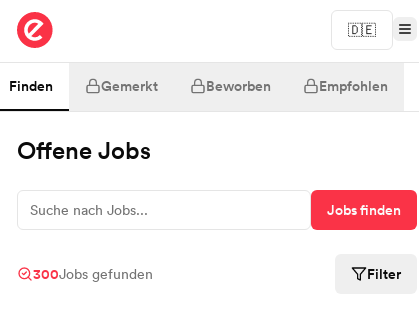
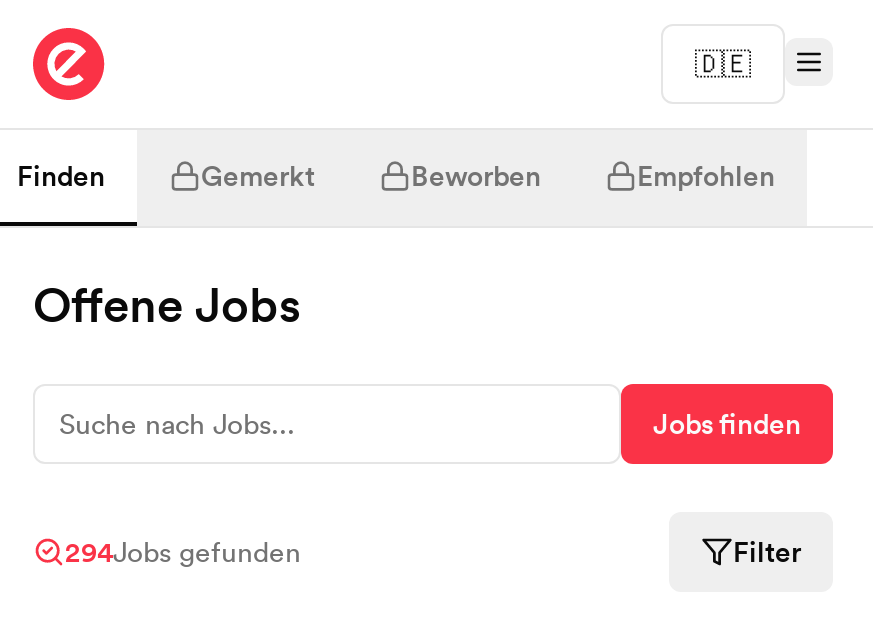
- 300Jobs gefunden
+ 294Jobs gefunden
